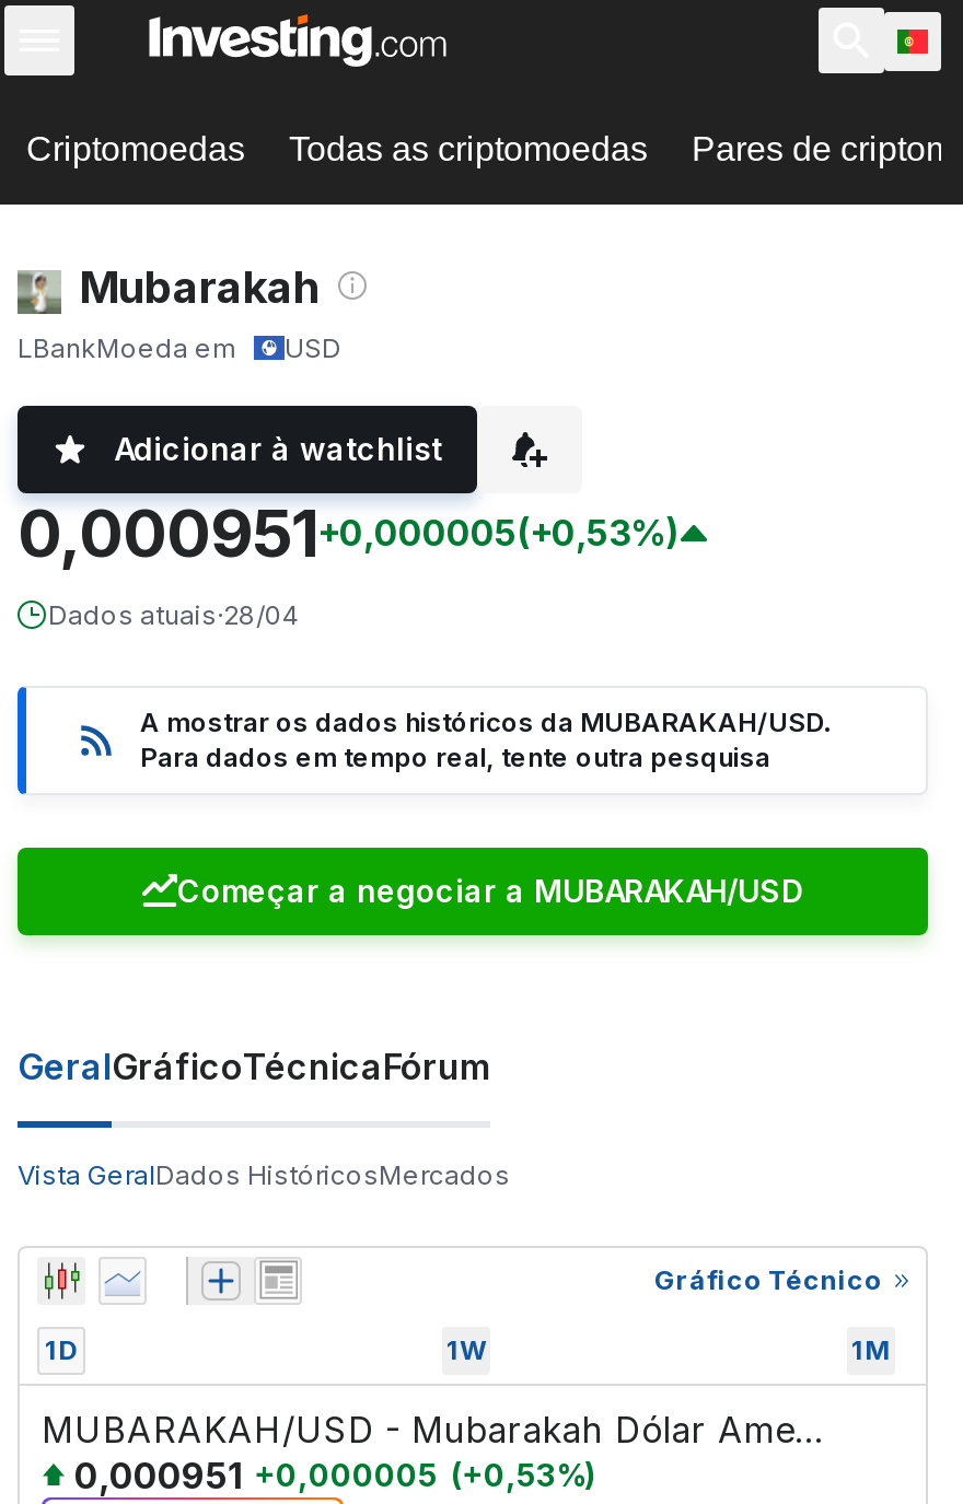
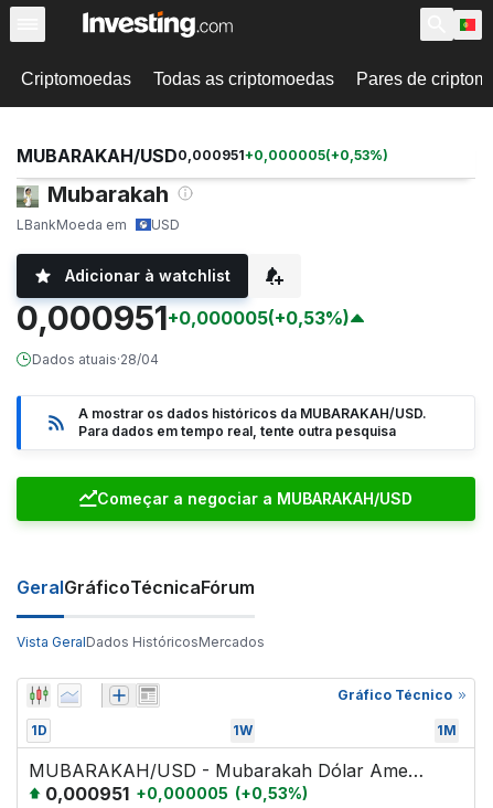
+ MUBARAKAH/USD0,000951+0,000005(+0,53%)
